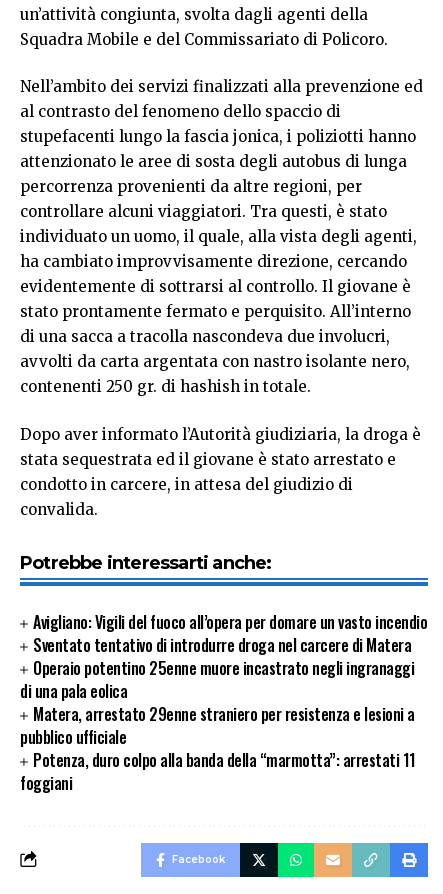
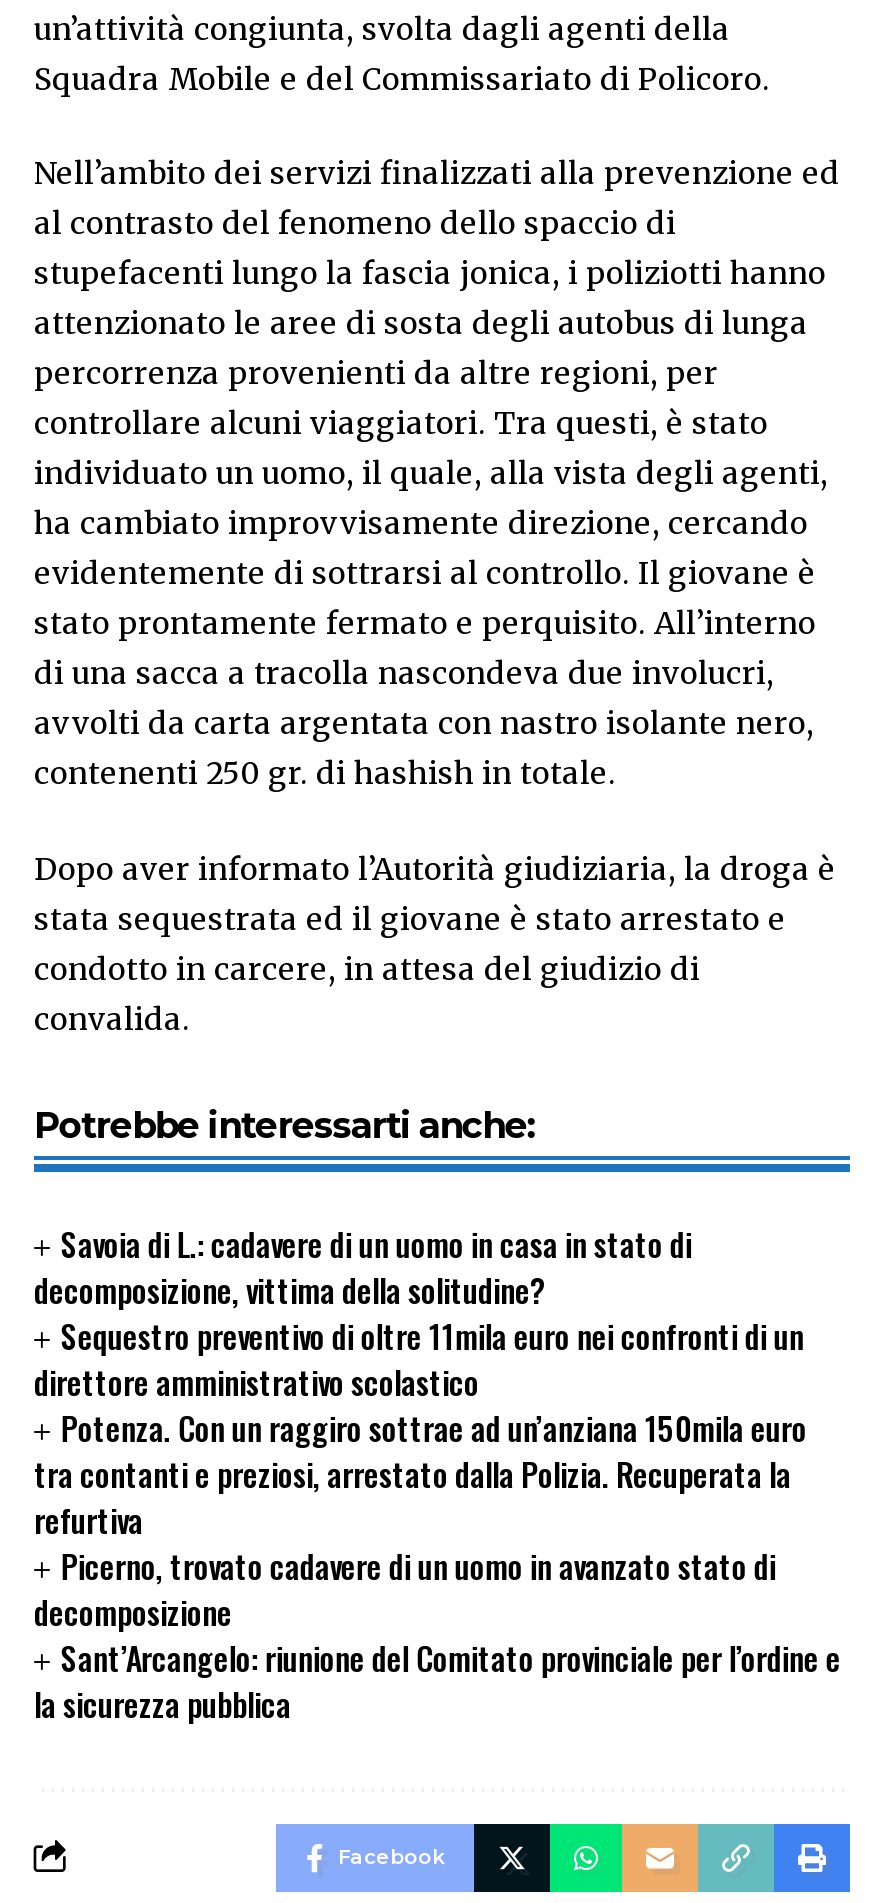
- Avigliano: Vigili del fuoco all’opera per domare un vasto incendio
- Sventato tentativo di introdurre droga nel carcere di Matera
- Operaio potentino 25enne muore incastrato negli ingranaggi
- di una pala eolica
- Matera, arrestato 29enne straniero per resistenza e lesioni a
- pubblico ufficiale
- Potenza, duro colpo alla banda della “marmotta”: arrestati 11
- foggiani
+ Savoia di L.: cadavere di un uomo in casa in stato di
+ decomposizione, vittima della solitudine?
+ Sequestro preventivo di oltre 11mila euro nei confronti di un
+ direttore amministrativo scolastico
+ Potenza. Con un raggiro sottrae ad un’anziana 150mila euro
+ tra contanti e preziosi, arrestato dalla Polizia. Recuperata la
+ refurtiva
+ Picerno, trovato cadavere di un uomo in avanzato stato di
+ decomposizione
+ Sant’Arcangelo: riunione del Comitato provinciale per l’ordine e
+ la sicurezza pubblica
